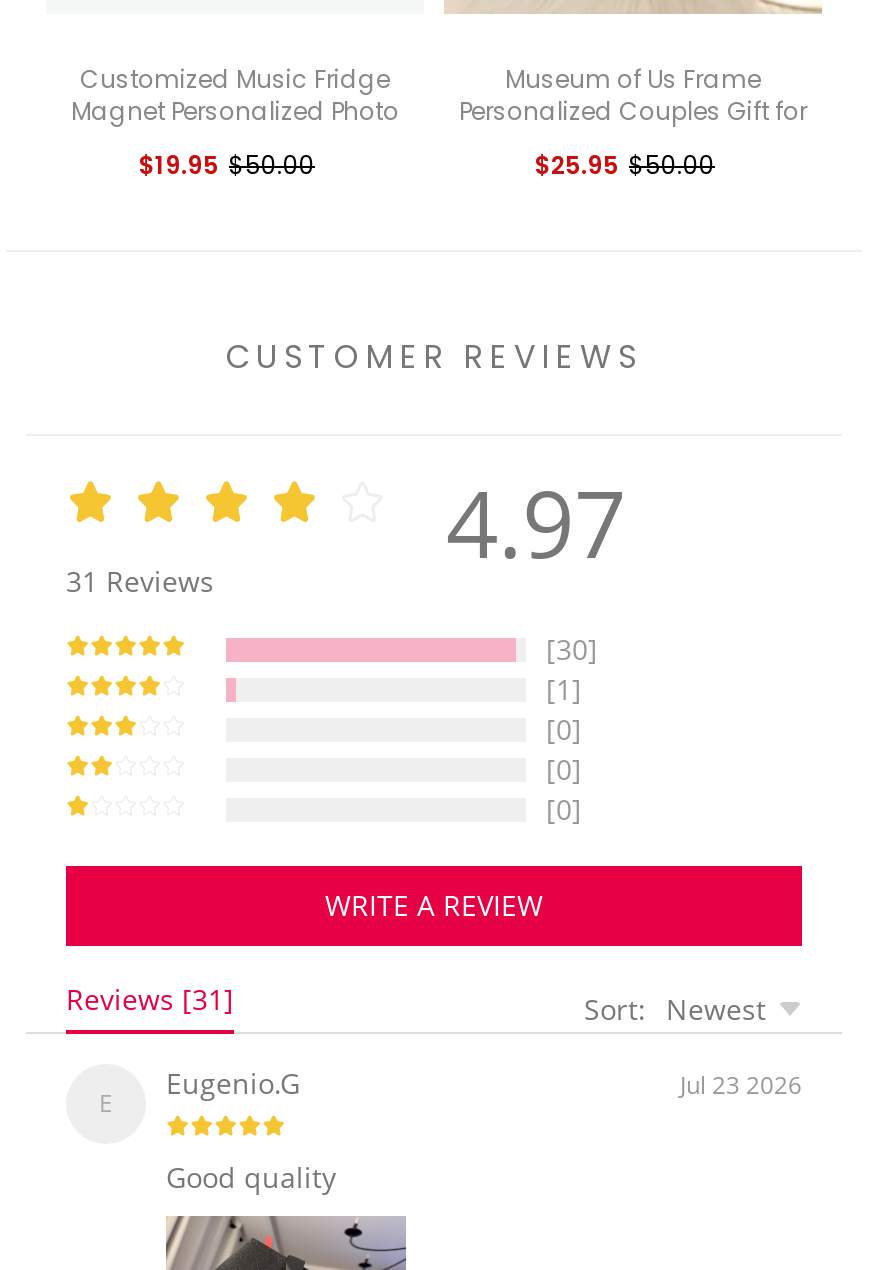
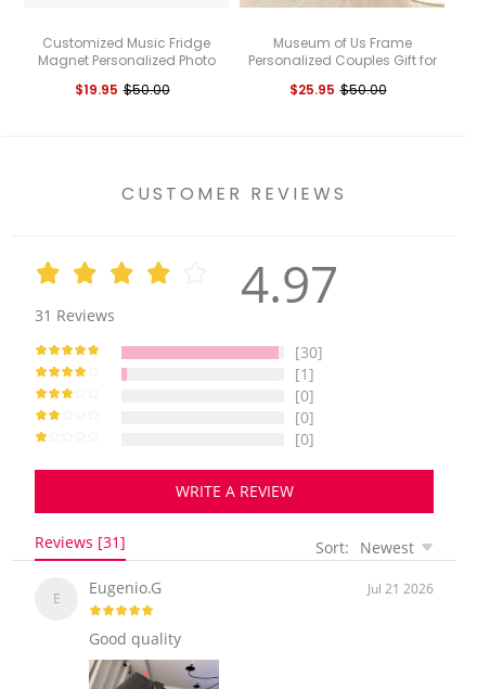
- Jul 23 2026
+ Jul 21 2026
